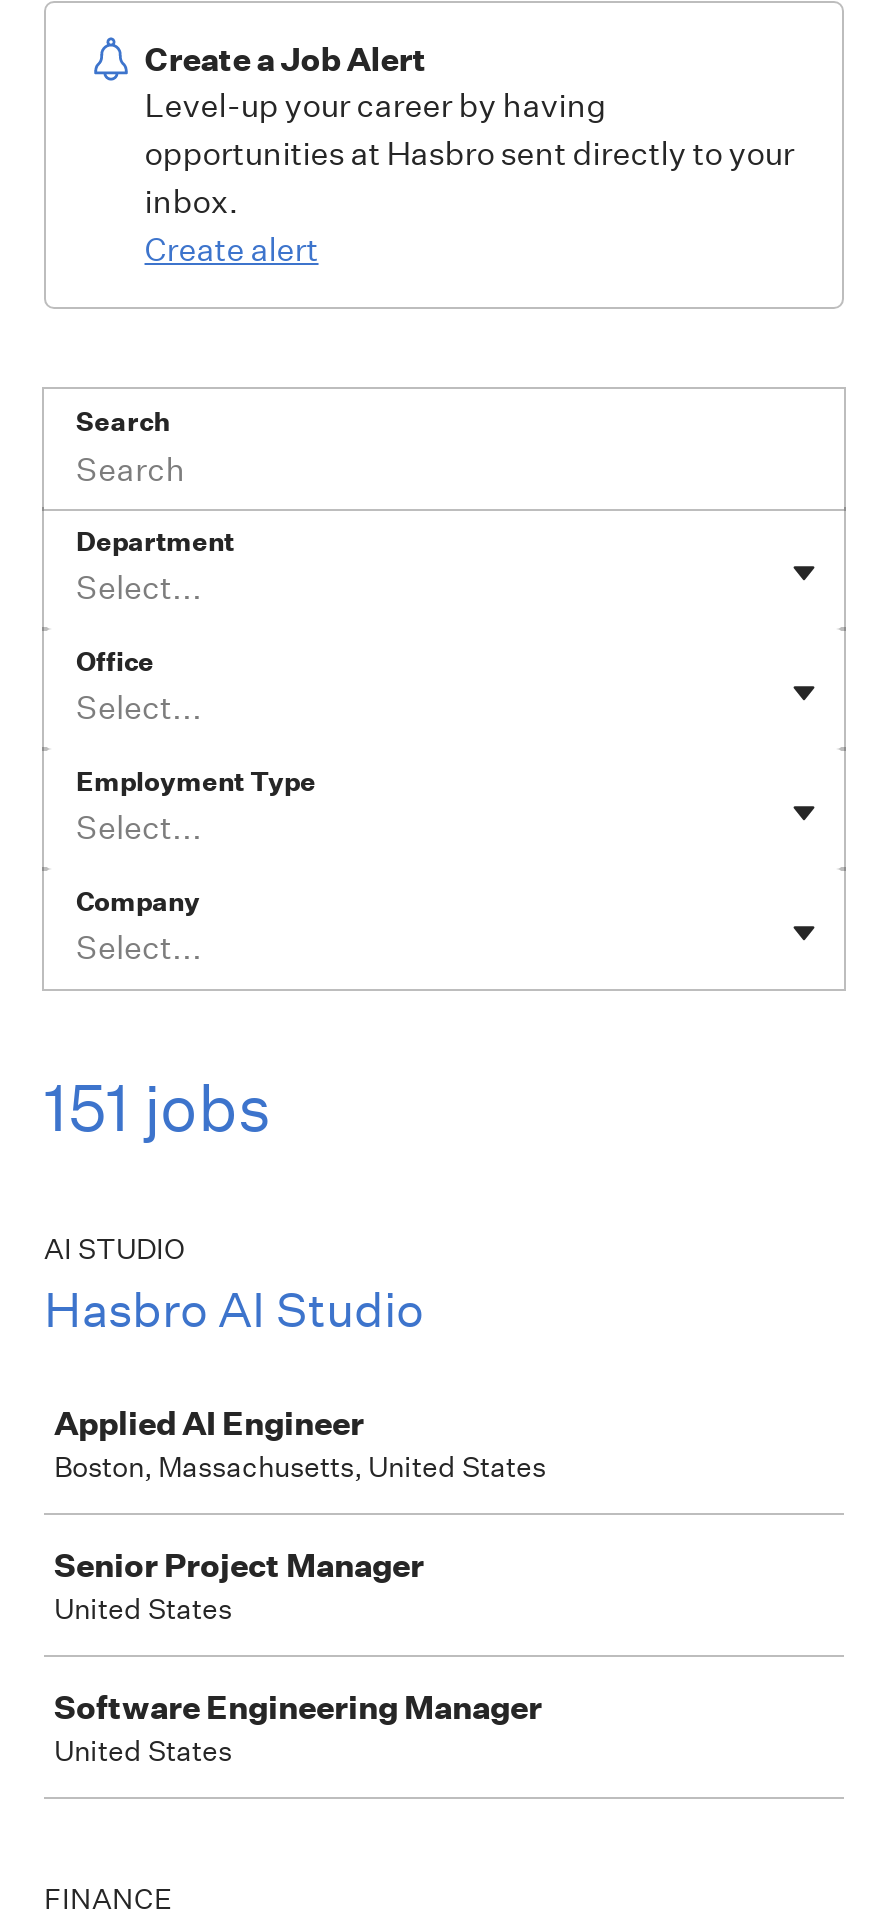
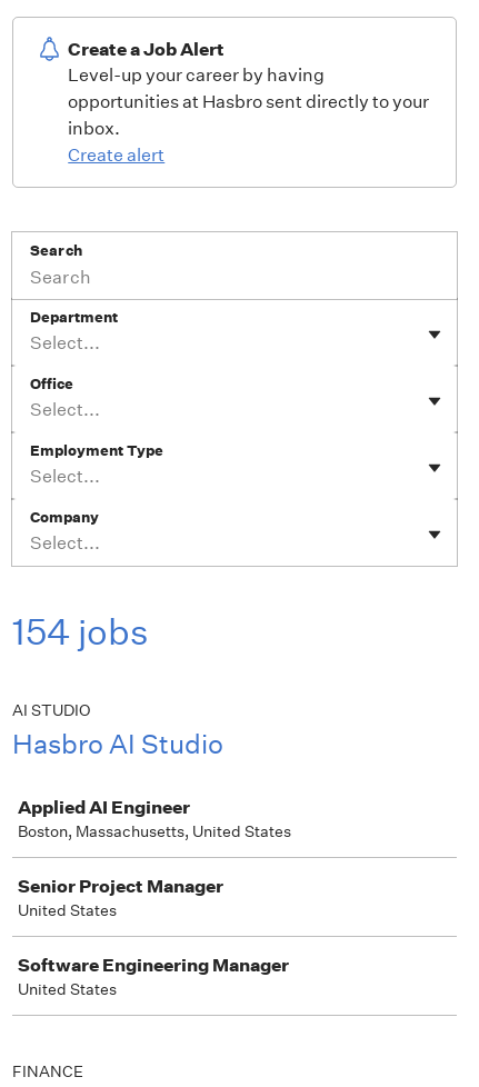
- 151 jobs
+ 154 jobs
